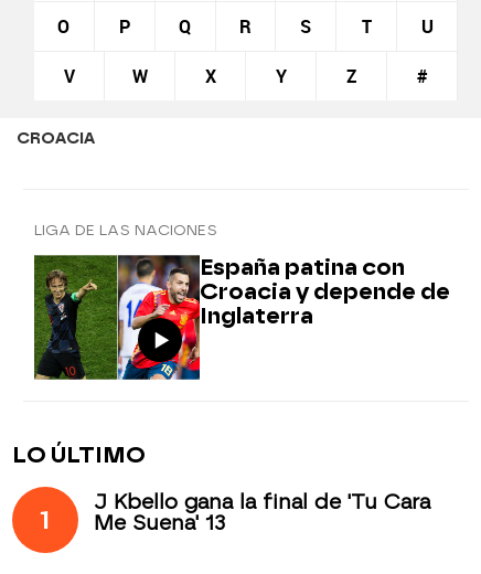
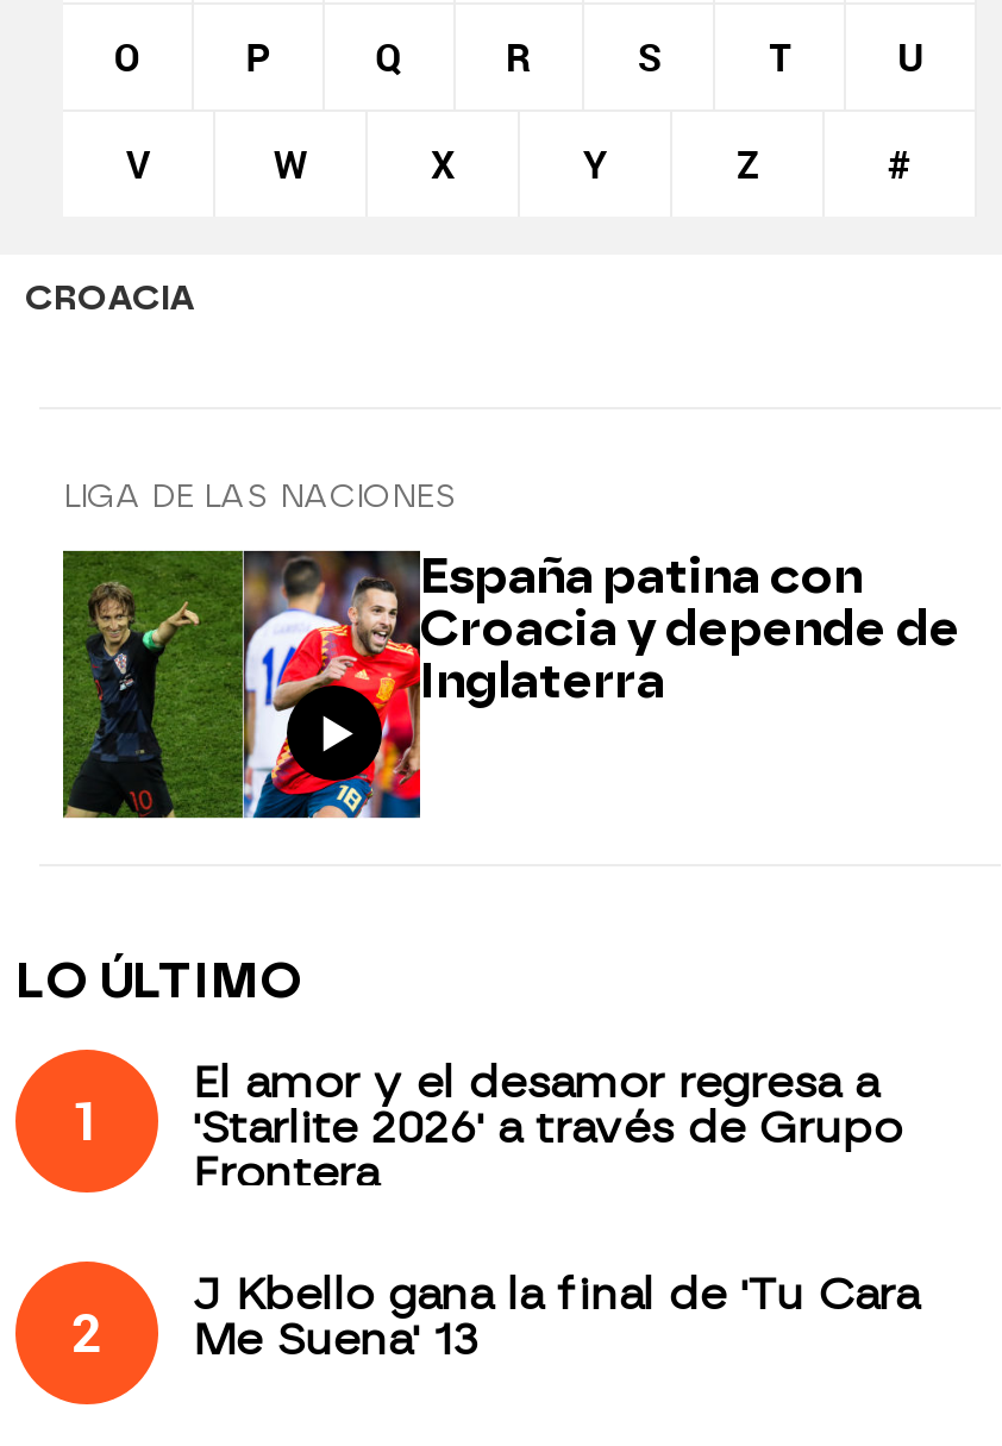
+ El amor y el desamor regresa a
+ 'Starlite 2026' a través de Grupo
+ Frontera
+ 2
